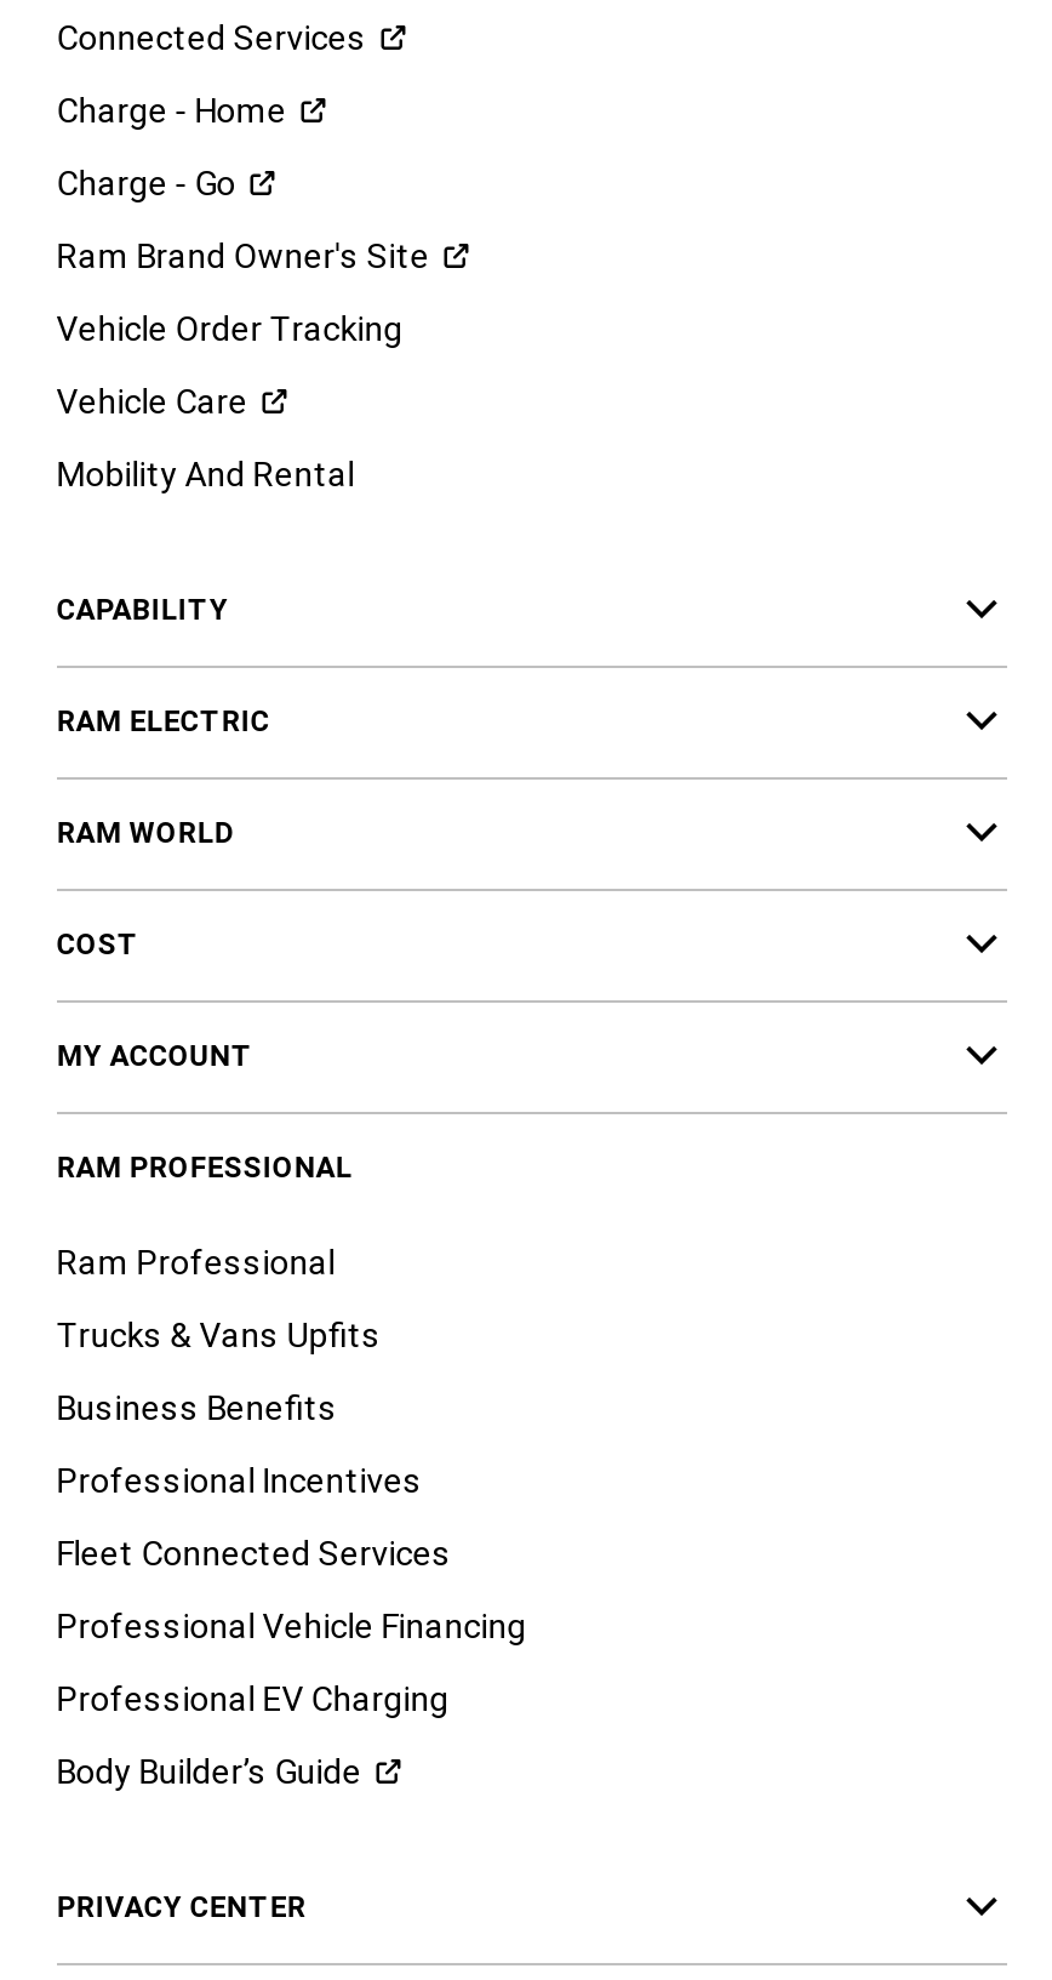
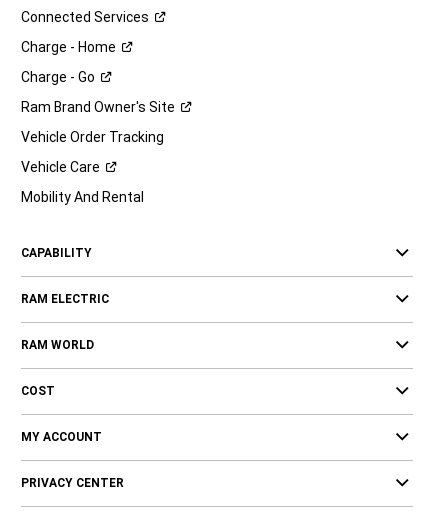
- RAM PROFESSIONAL
- Ram Professional
- Trucks & Vans Upfits
- Business Benefits
- Professional Incentives
- Fleet Connected Services
- Professional Vehicle Financing
- Professional EV Charging
- Body Builder’s Guide
